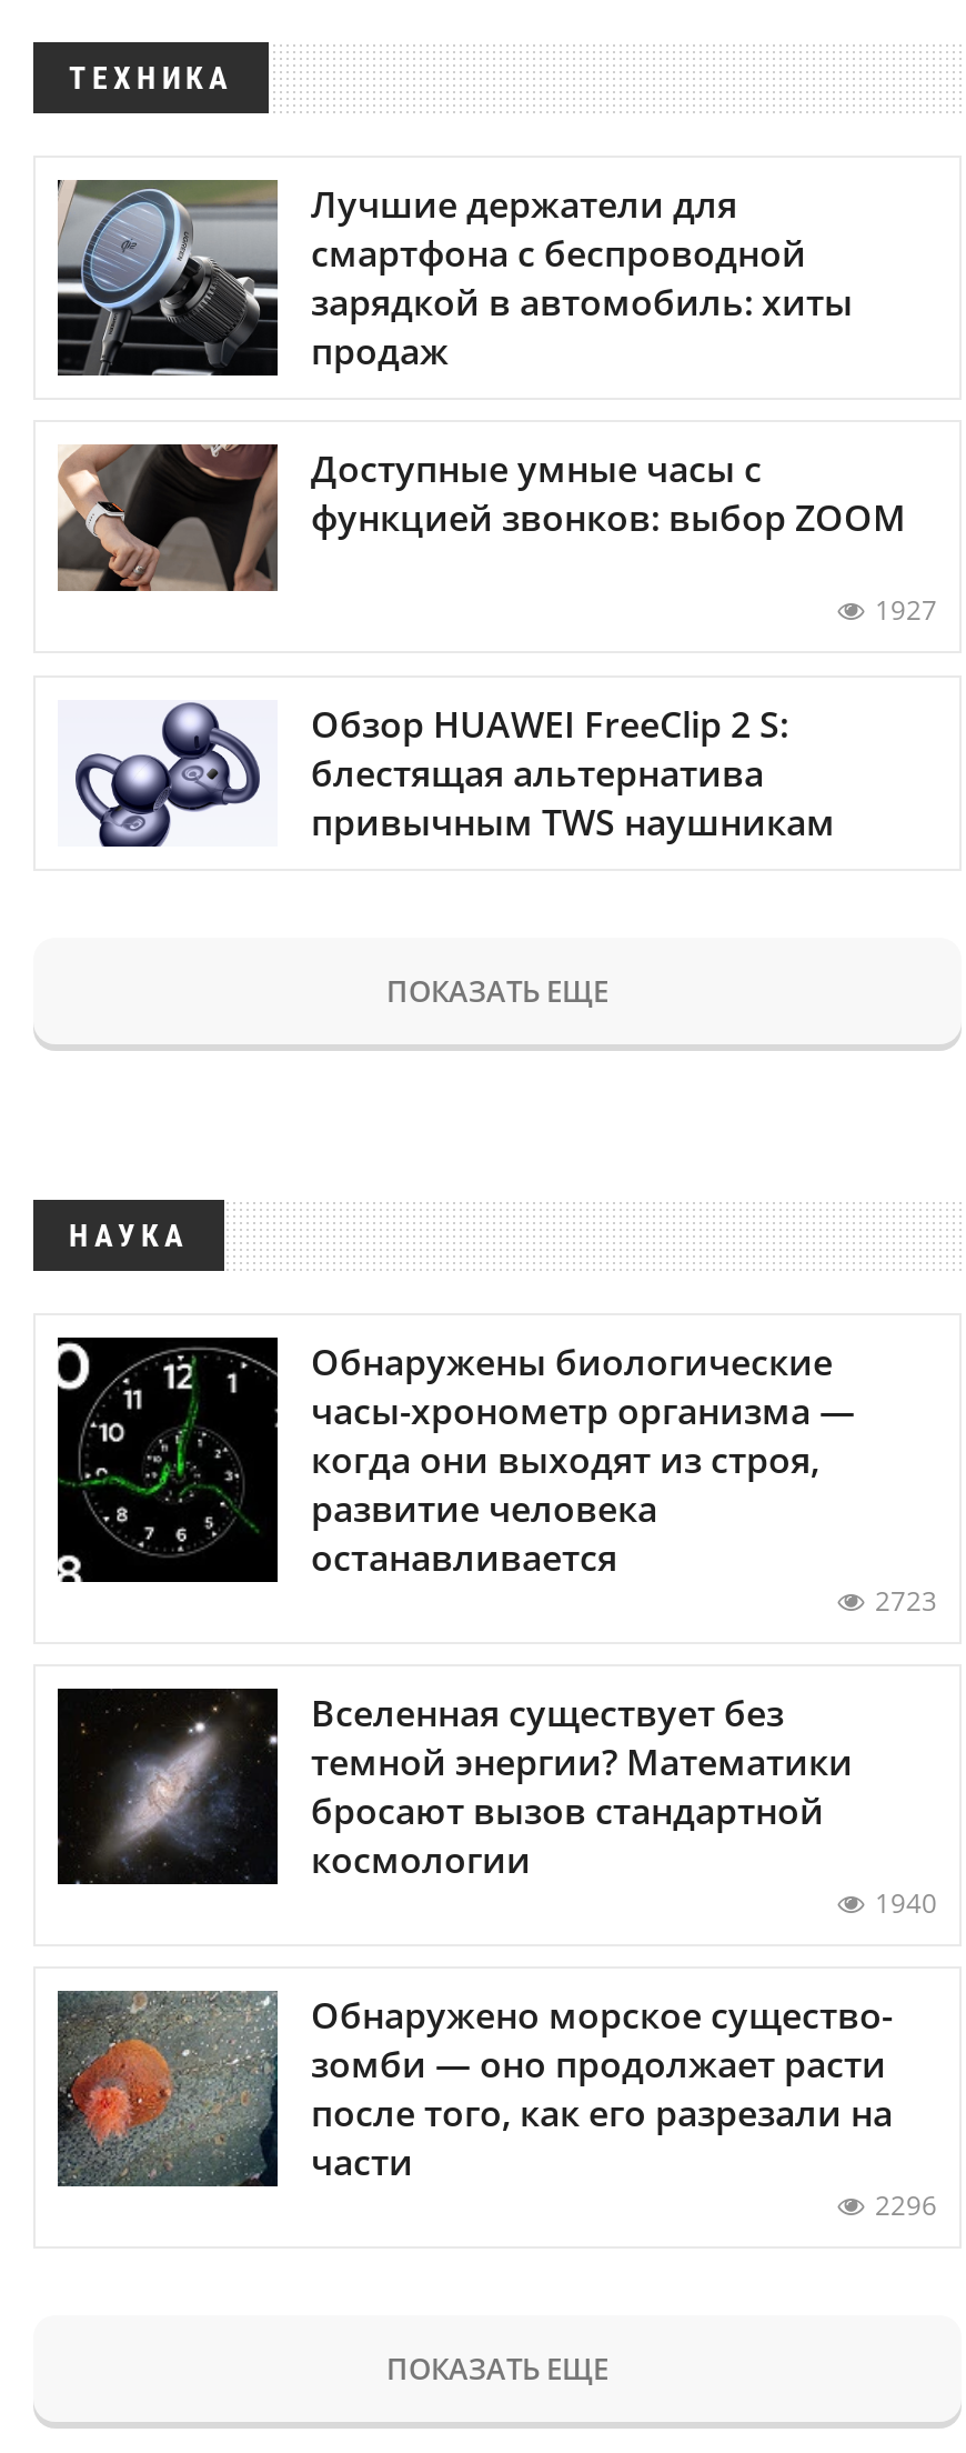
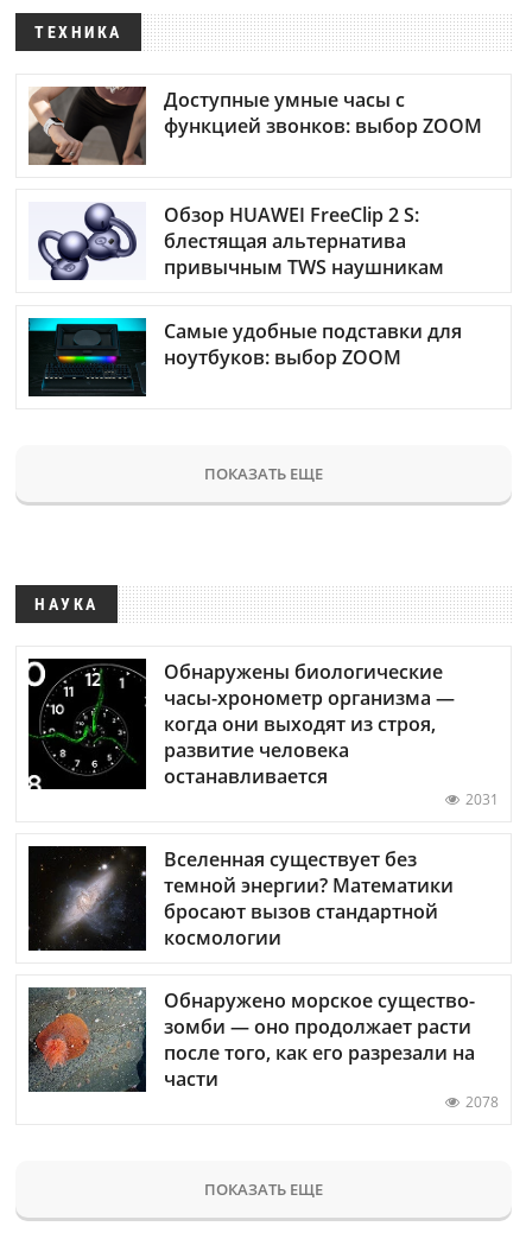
- [image]
- Лучшие держатели для
- смартфона с беспроводной
- зарядкой в автомобиль: хиты
- продаж

moved up: [image] | Доступные умные часы с | функцией звонков: выбор ZOOM

- 1927

moved up: [image] | Обзор HUAWEI FreeClip 2 S: | блестящая альтернатива | привычным TWS наушникам

+ [image]
+ Самые удобные подставки для
+ ноутбуков: выбор ZOOM

- 2723
+ 2031

- 1940

- 2296
+ 2078
